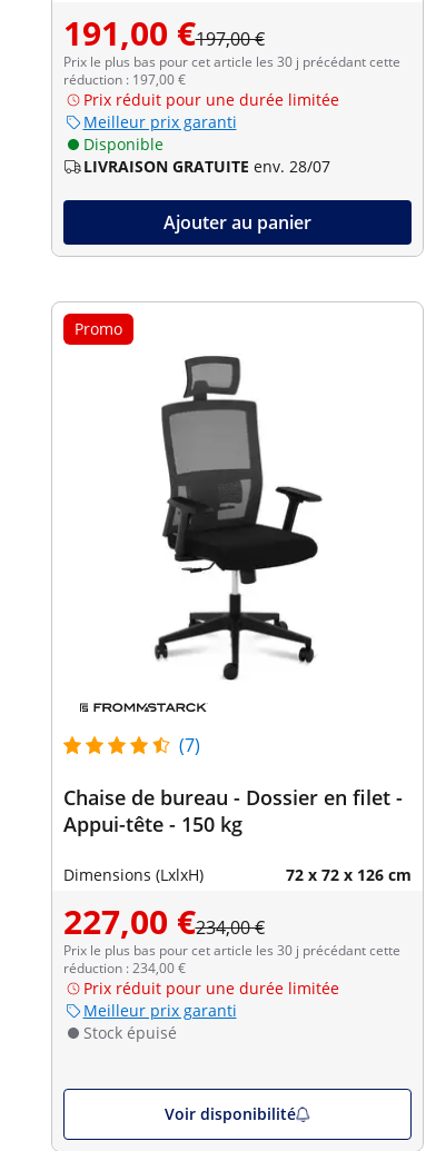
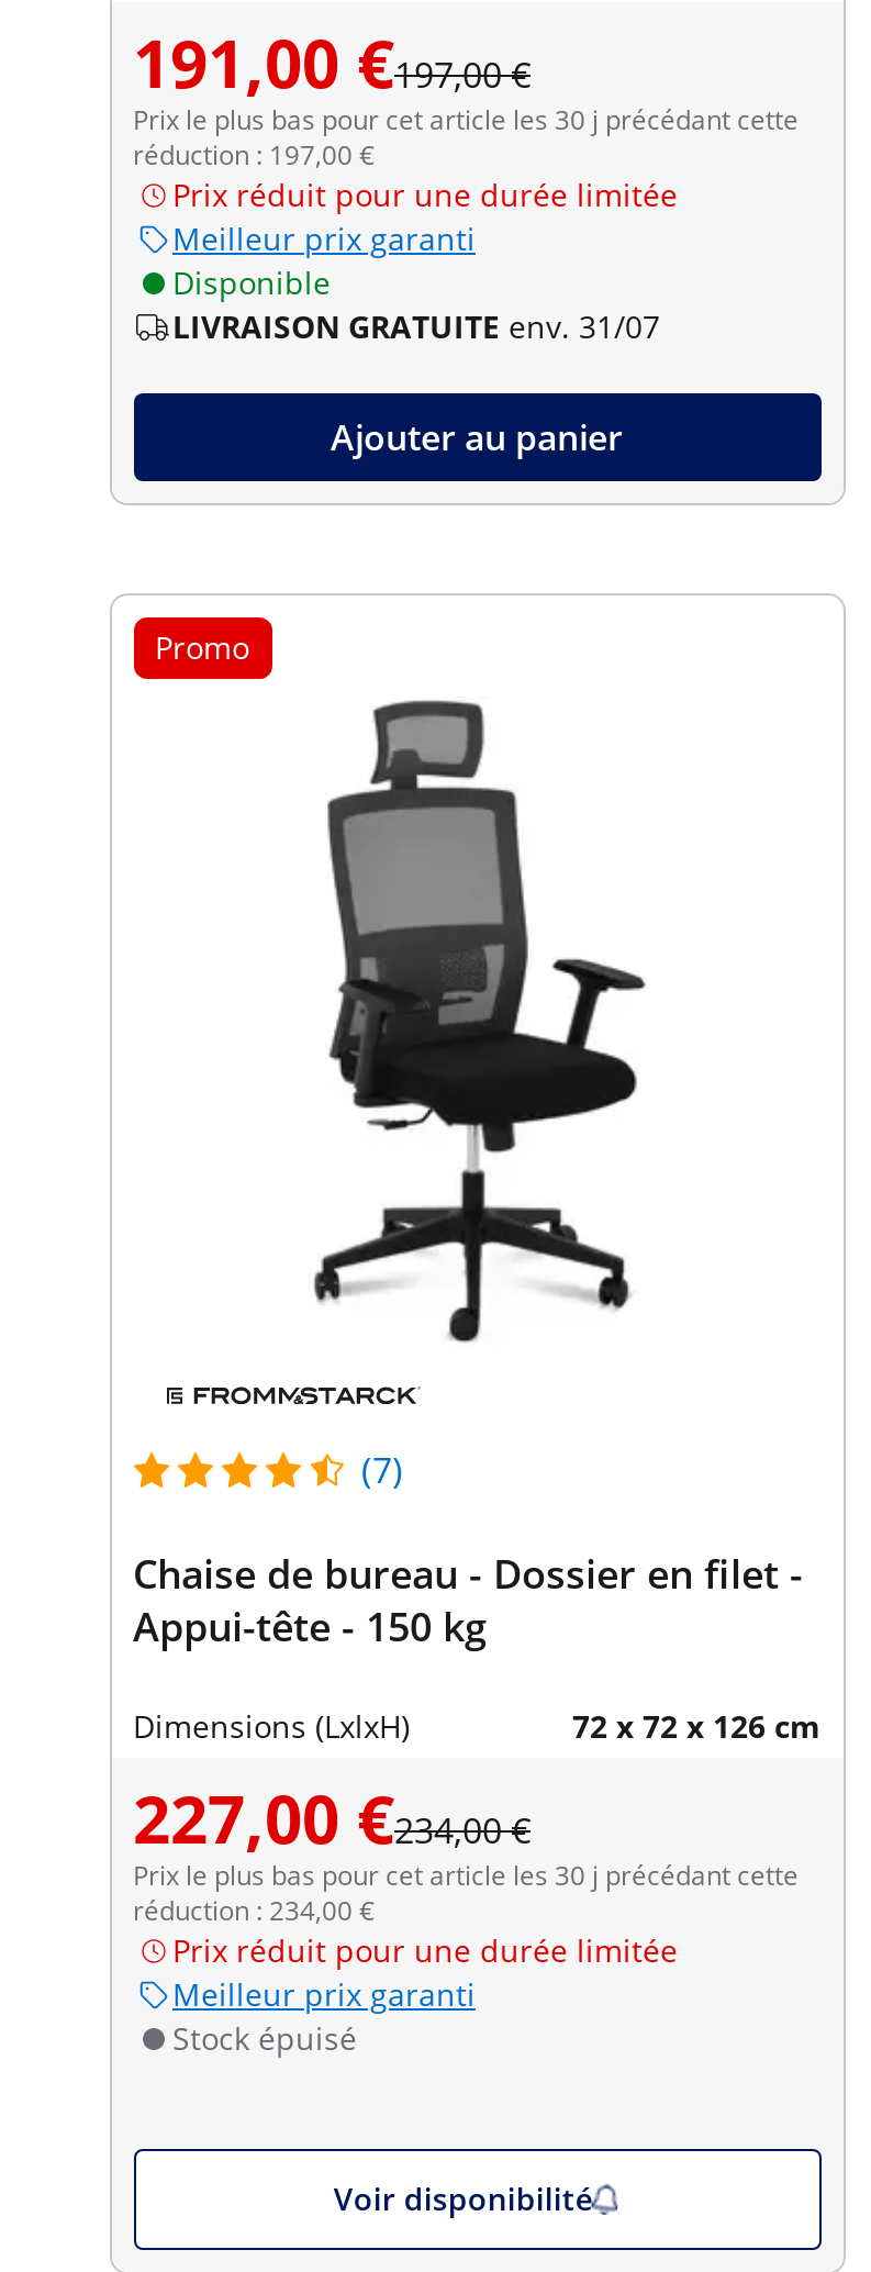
- LIVRAISON GRATUITE env. 28/07
+ LIVRAISON GRATUITE env. 31/07
